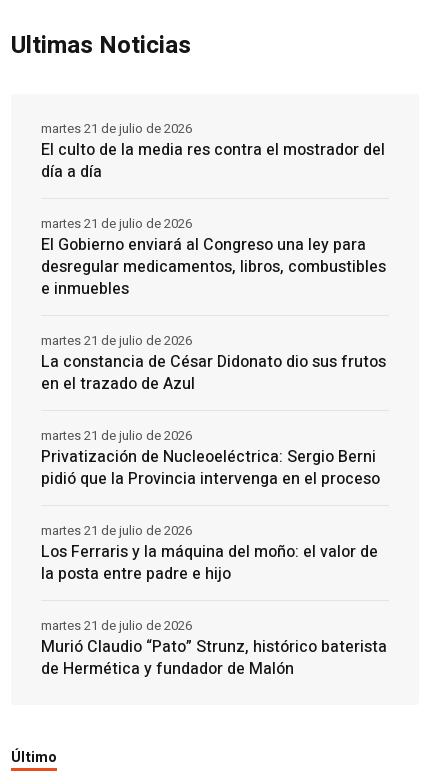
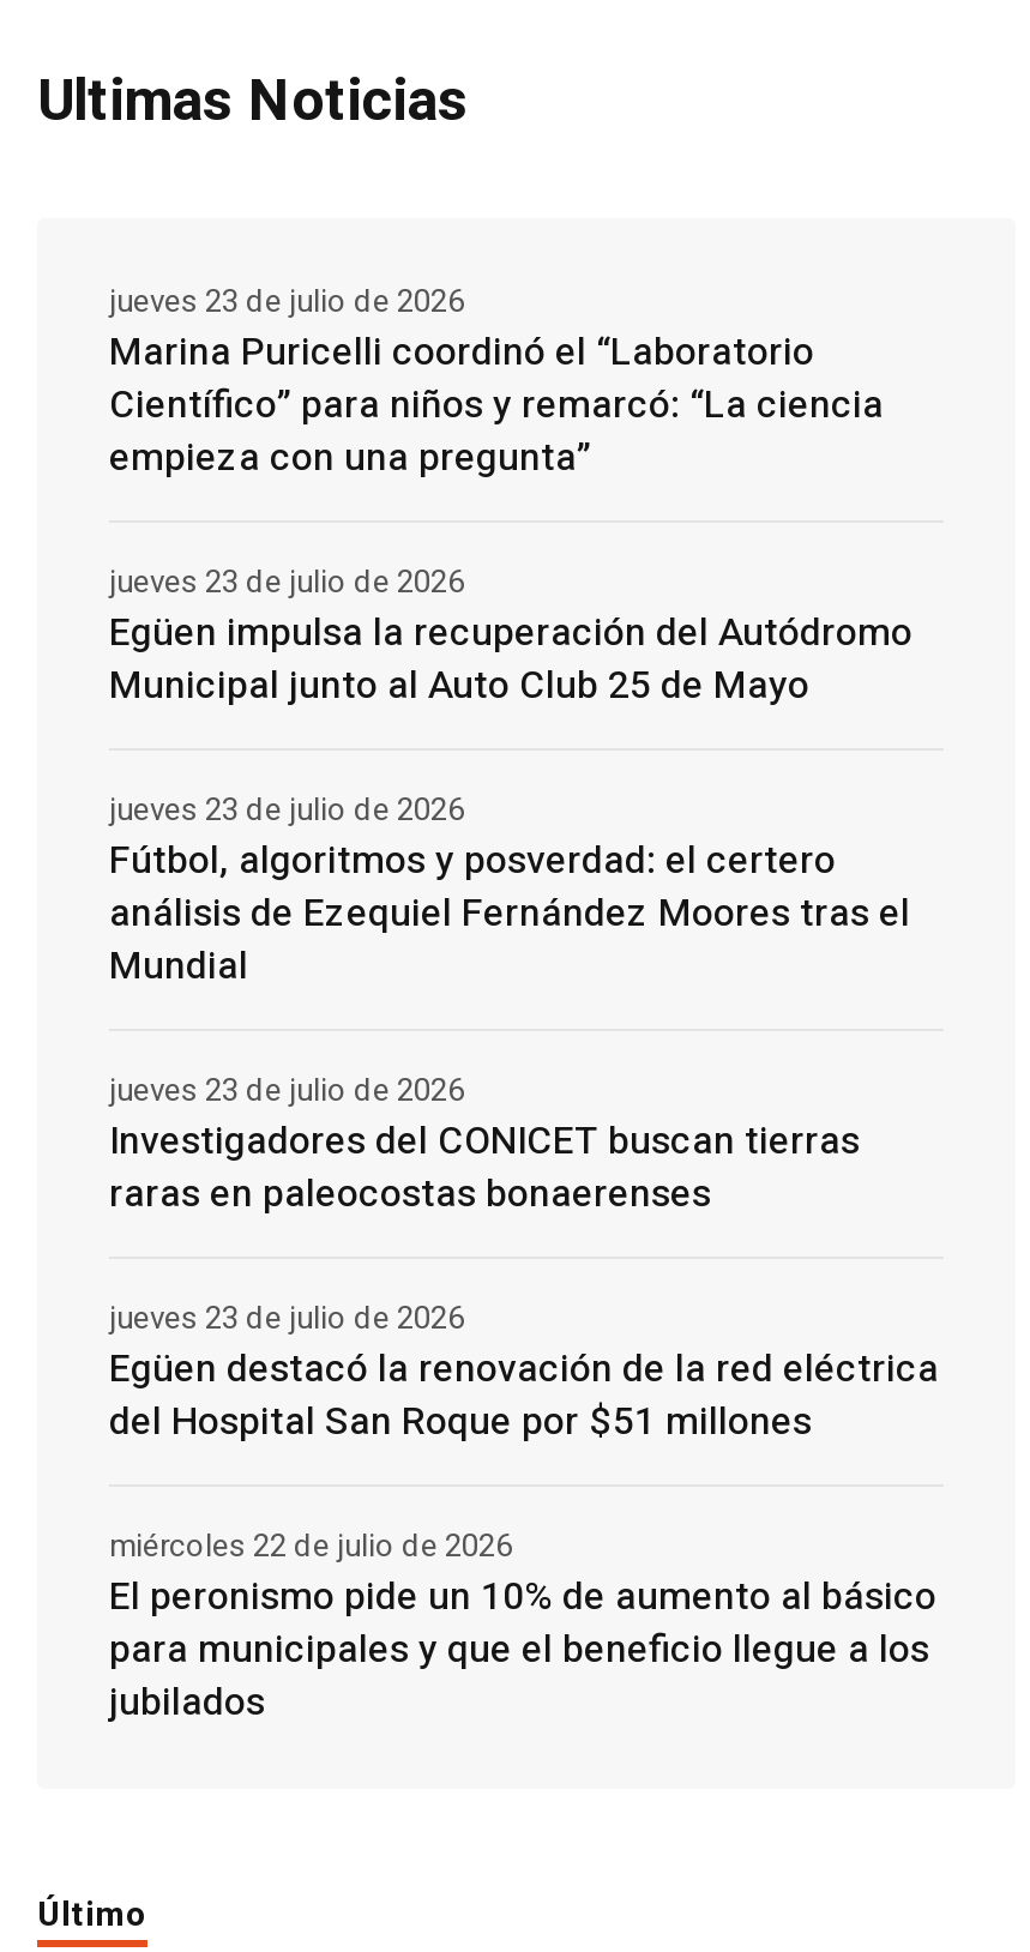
- martes 21 de julio de 2026
+ jueves 23 de julio de 2026

- El culto de la media res contra el mostrador del
- día a día
+ Marina Puricelli coordinó el “Laboratorio
+ Científico” para niños y remarcó: “La ciencia
+ empieza con una pregunta”

- martes 21 de julio de 2026
+ jueves 23 de julio de 2026

- El Gobierno enviará al Congreso una ley para
- desregular medicamentos, libros, combustibles
- e inmuebles
+ Egüen impulsa la recuperación del Autódromo
+ Municipal junto al Auto Club 25 de Mayo

- martes 21 de julio de 2026
+ jueves 23 de julio de 2026

- La constancia de César Didonato dio sus frutos
- en el trazado de Azul
+ Fútbol, algoritmos y posverdad: el certero
+ análisis de Ezequiel Fernández Moores tras el
+ Mundial

- martes 21 de julio de 2026
+ jueves 23 de julio de 2026

- Privatización de Nucleoeléctrica: Sergio Berni
- pidió que la Provincia intervenga en el proceso
+ Investigadores del CONICET buscan tierras
+ raras en paleocostas bonaerenses

- martes 21 de julio de 2026
+ jueves 23 de julio de 2026

- Los Ferraris y la máquina del moño: el valor de
- la posta entre padre e hijo
+ Egüen destacó la renovación de la red eléctrica
+ del Hospital San Roque por $51 millones

- martes 21 de julio de 2026
+ miércoles 22 de julio de 2026

- Murió Claudio “Pato” Strunz, histórico baterista
- de Hermética y fundador de Malón
+ El peronismo pide un 10% de aumento al básico
+ para municipales y que el beneficio llegue a los
+ jubilados
